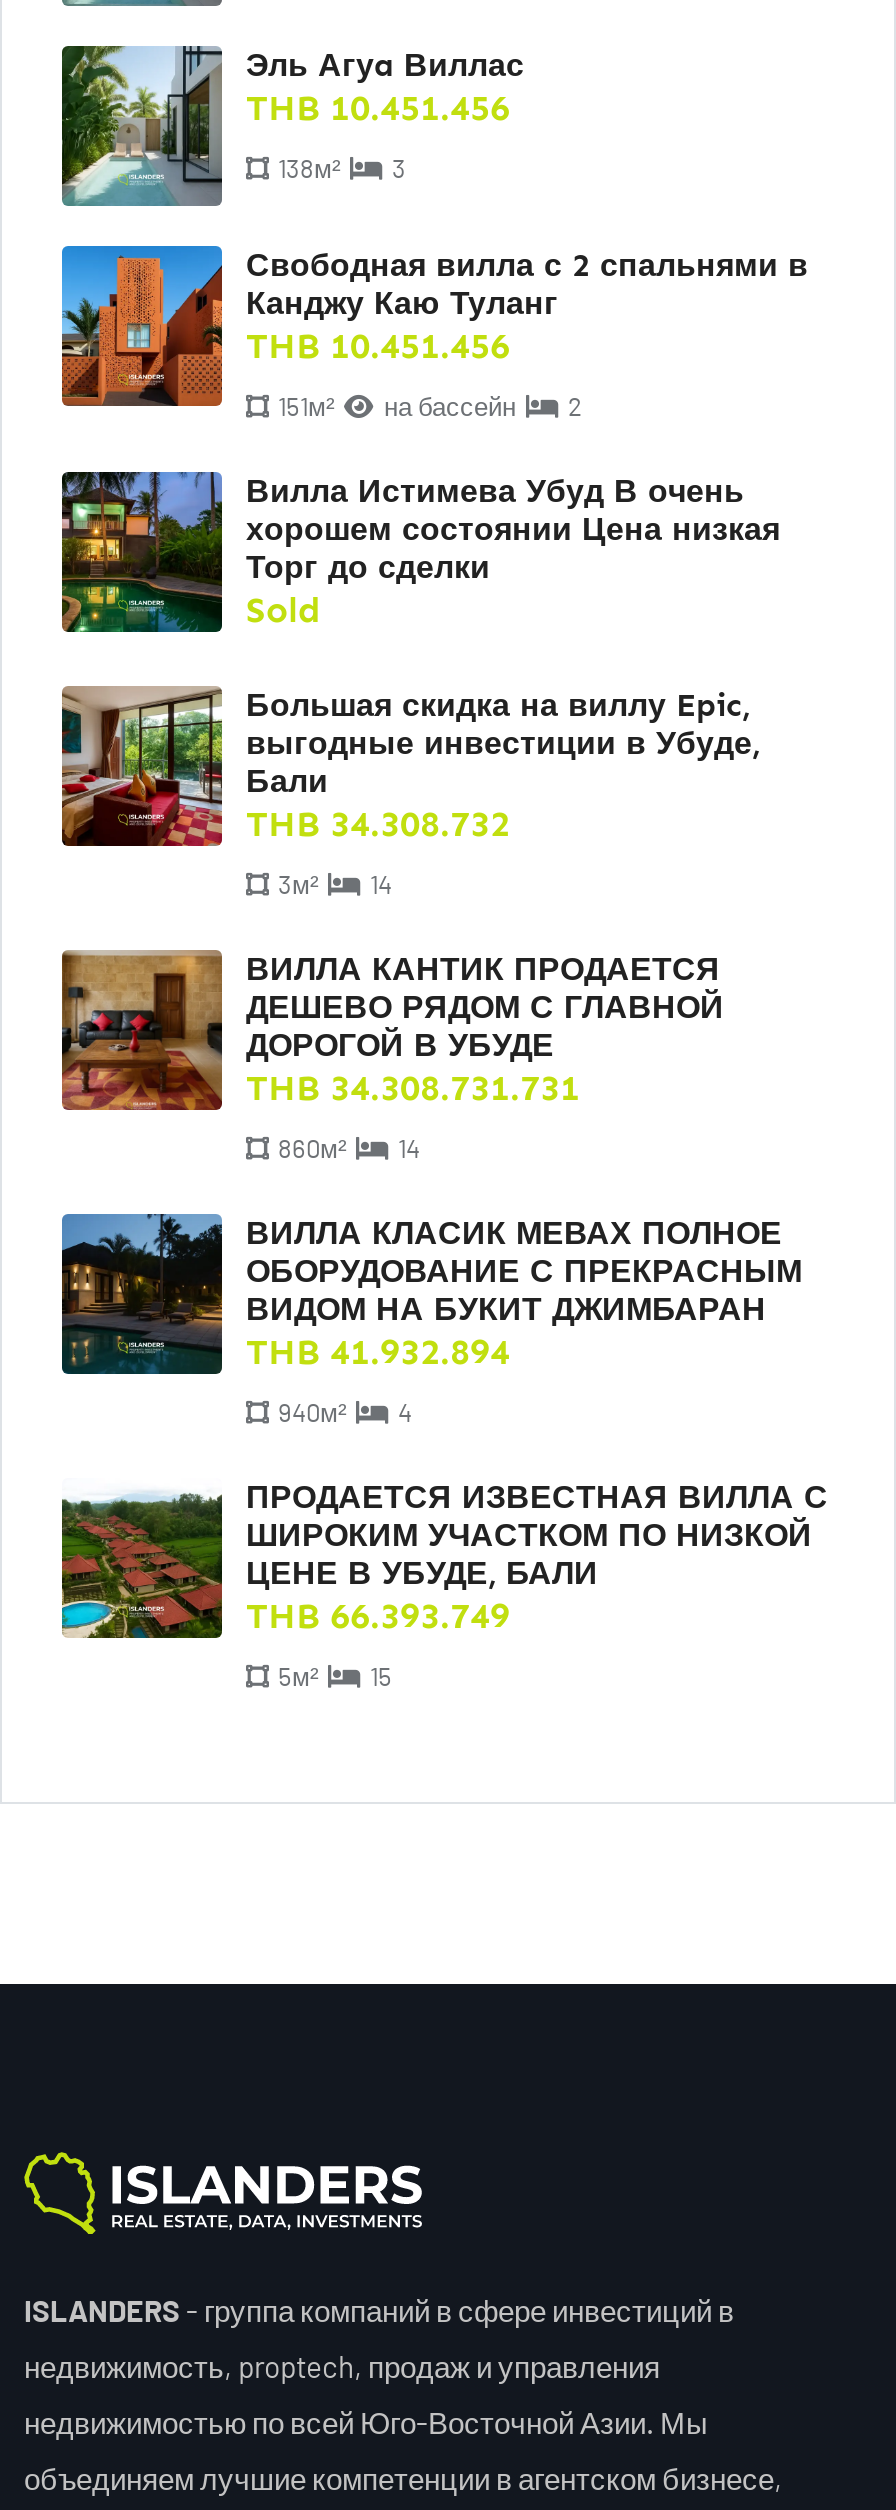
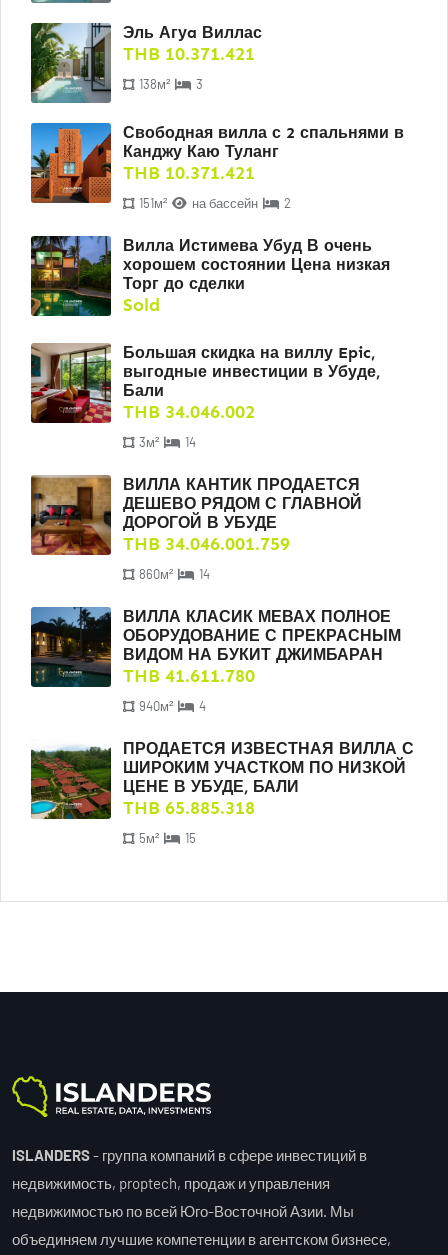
- THB 10.451.456
+ THB 10.371.421

- THB 10.451.456
+ THB 10.371.421

- THB 34.308.732
+ THB 34.046.002

- THB 34.308.731.731
+ THB 34.046.001.759

- THB 41.932.894
+ THB 41.611.780

- THB 66.393.749
+ THB 65.885.318
